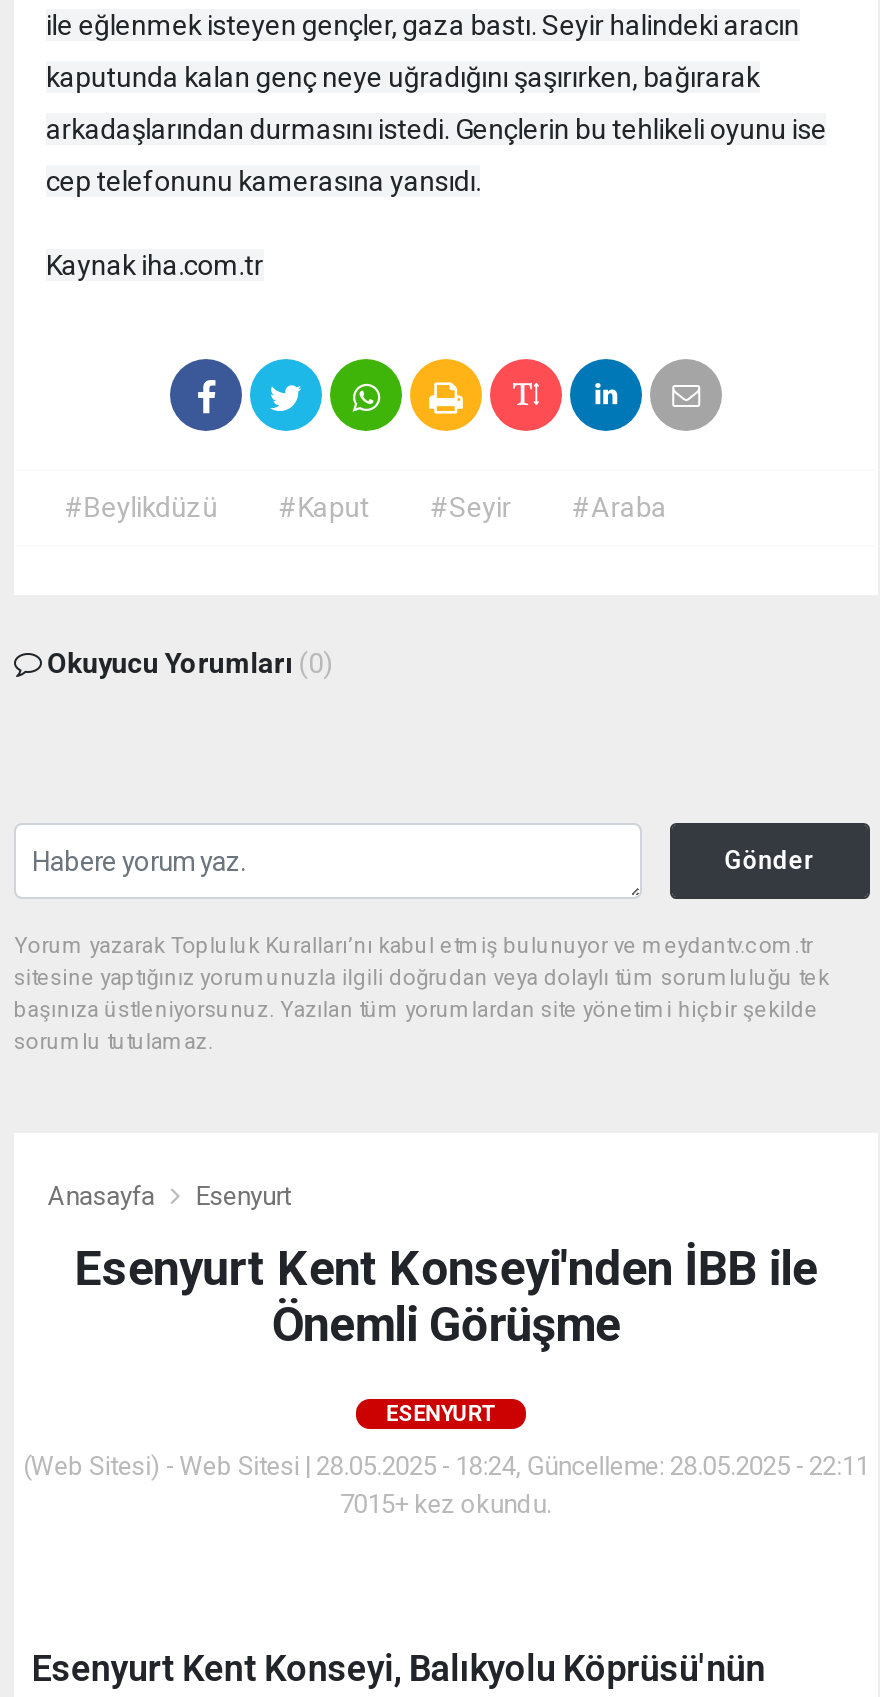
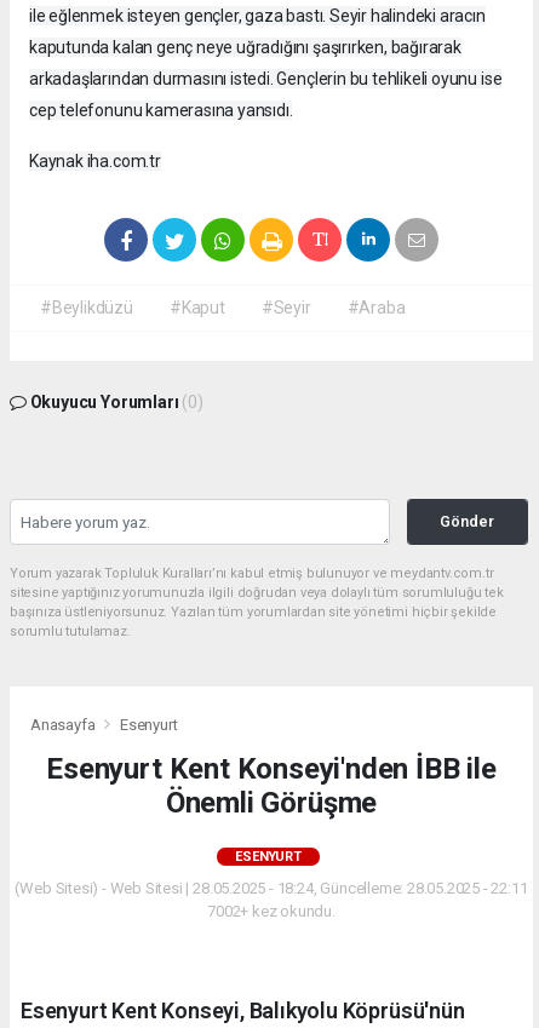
- 7015+ kez okundu.
+ 7002+ kez okundu.
